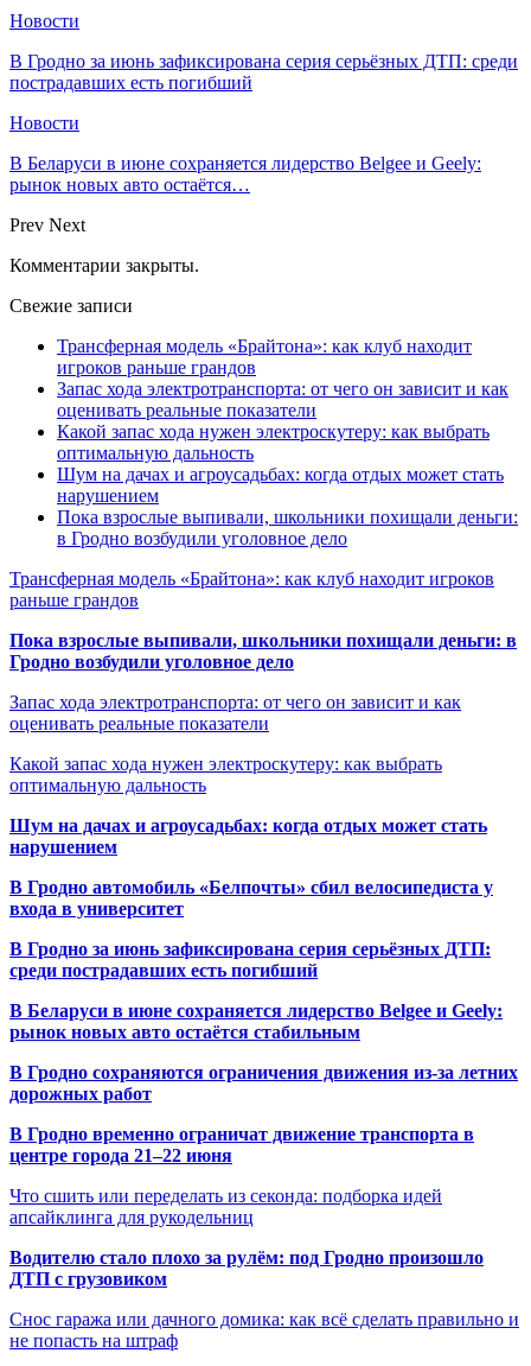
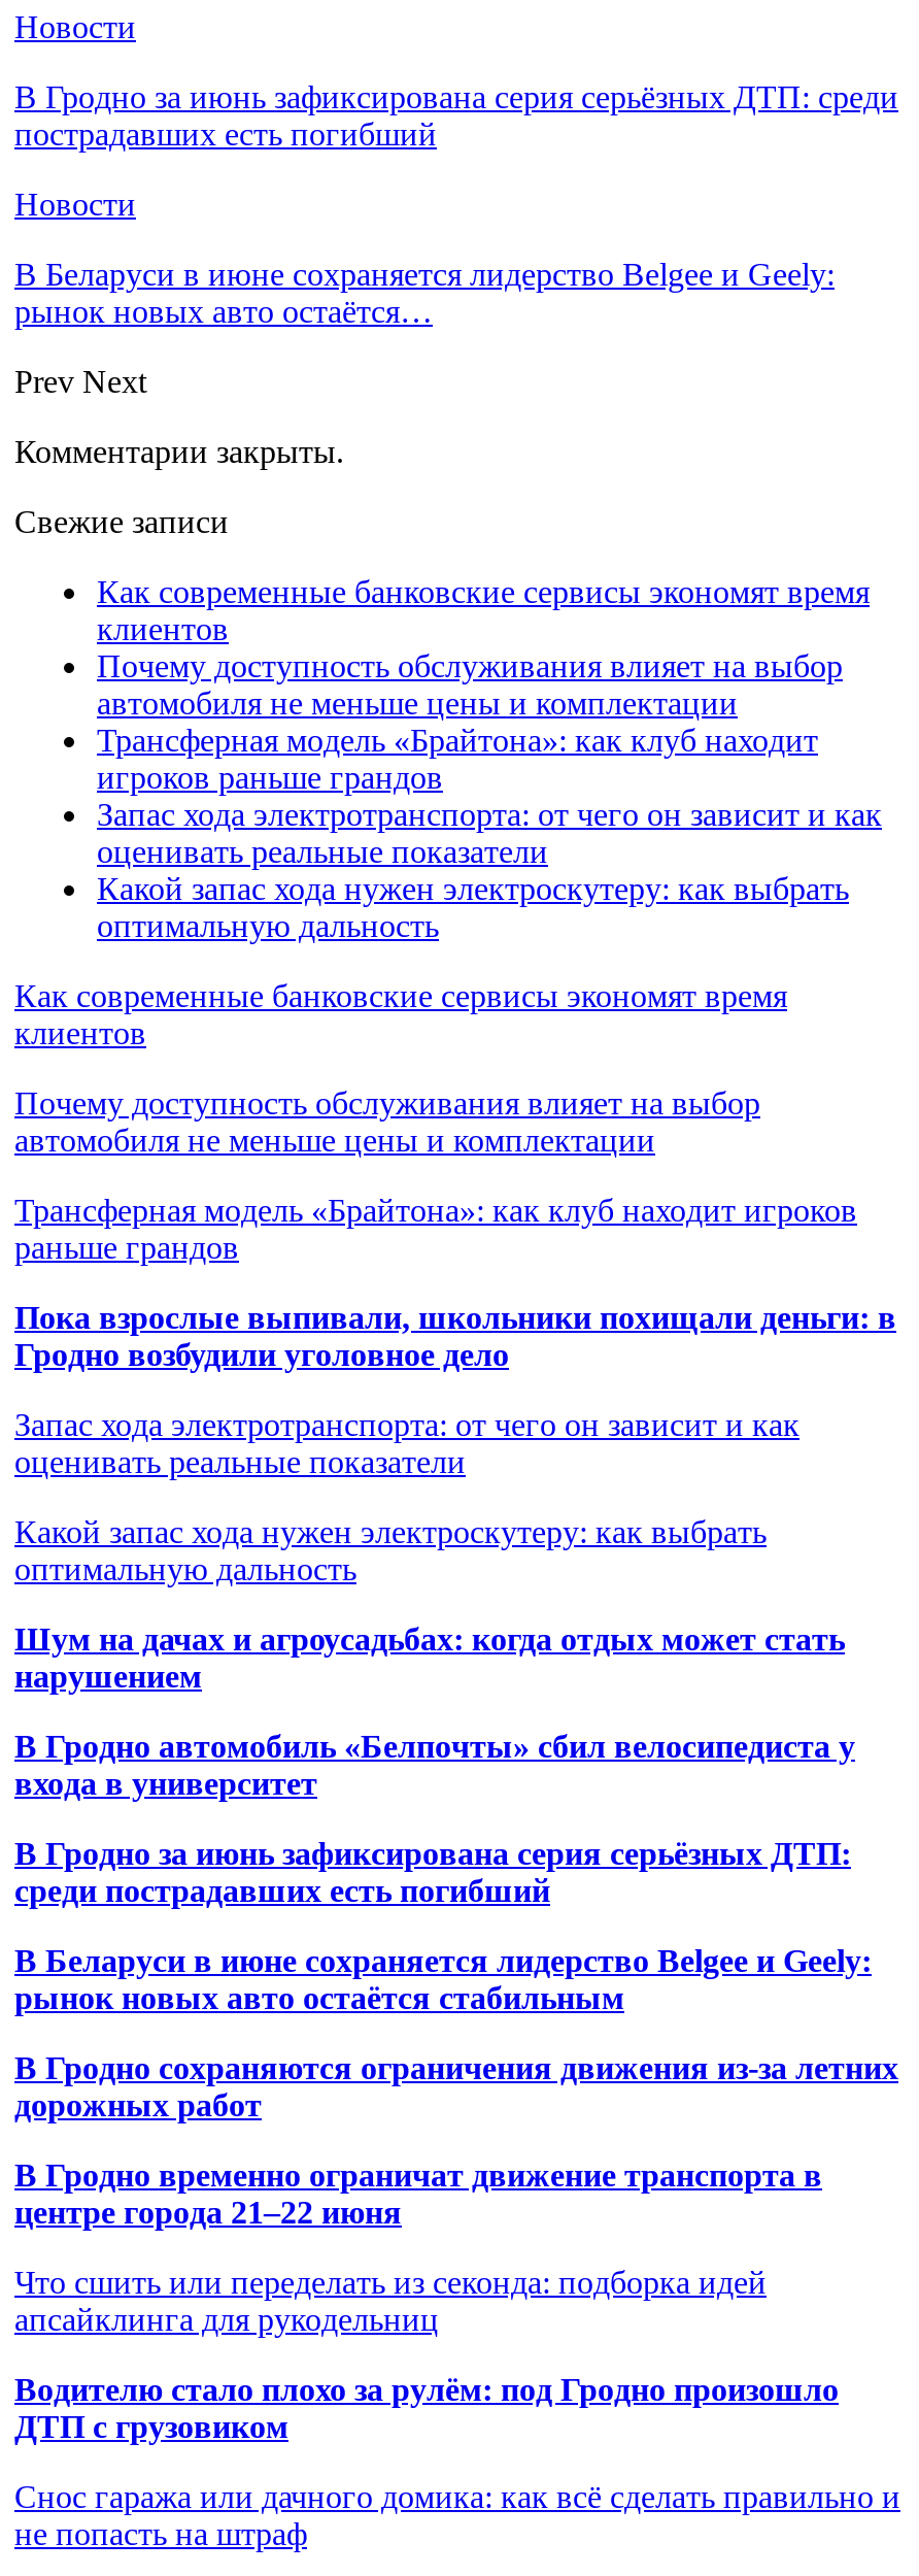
+ Как современные банковские сервисы экономят время
+ клиентов
+ Почему доступность обслуживания влияет на выбор
+ автомобиля не меньше цены и комплектации

- Шум на дачах и агроусадьбах: когда отдых может стать
- нарушением
- Пока взрослые выпивали, школьники похищали деньги:
- в Гродно возбудили уголовное дело
+ Как современные банковские сервисы экономят время
+ клиентов
+ Почему доступность обслуживания влияет на выбор
+ автомобиля не меньше цены и комплектации
